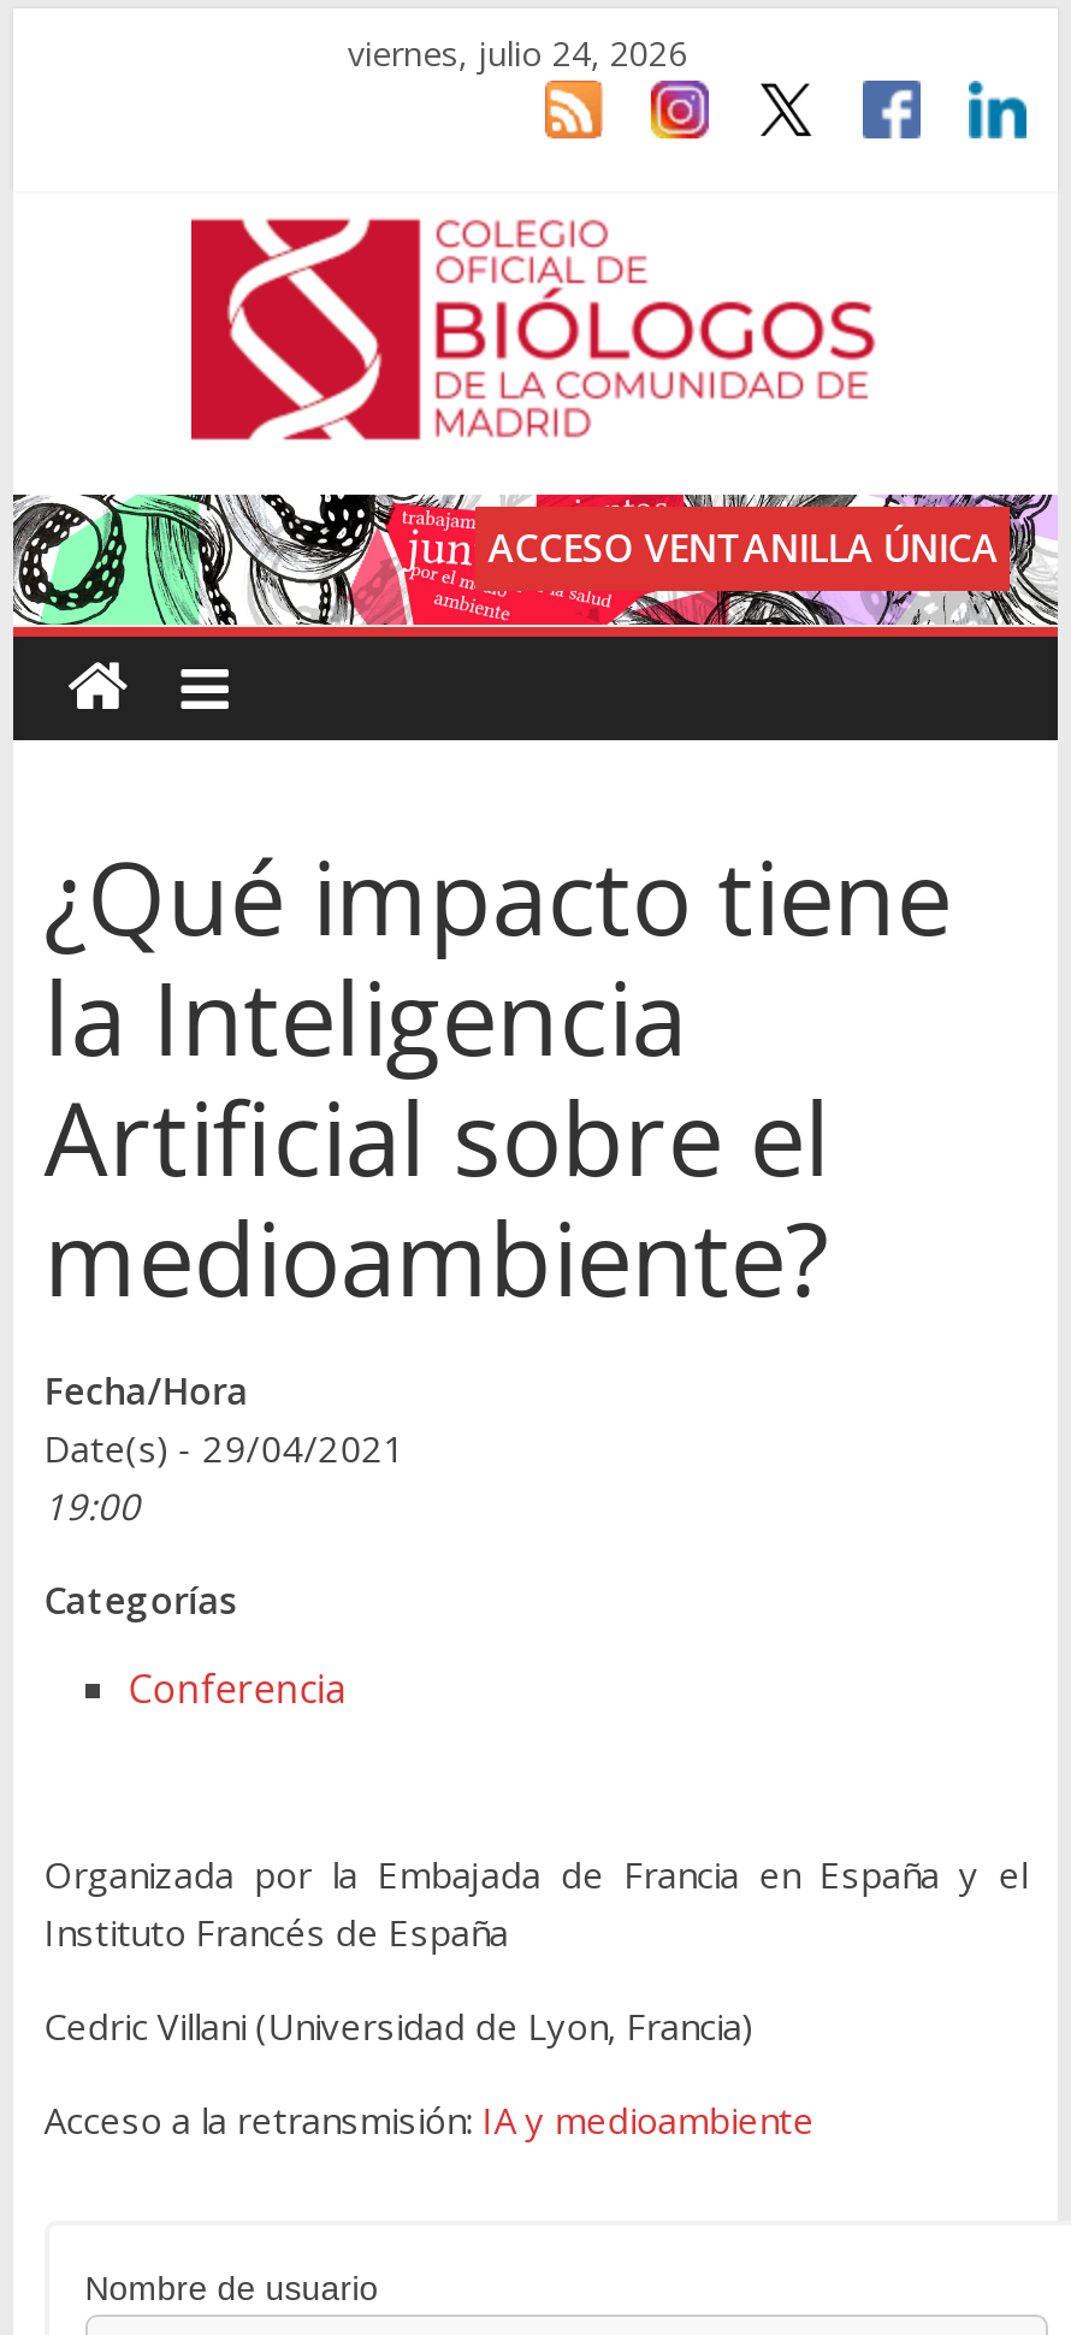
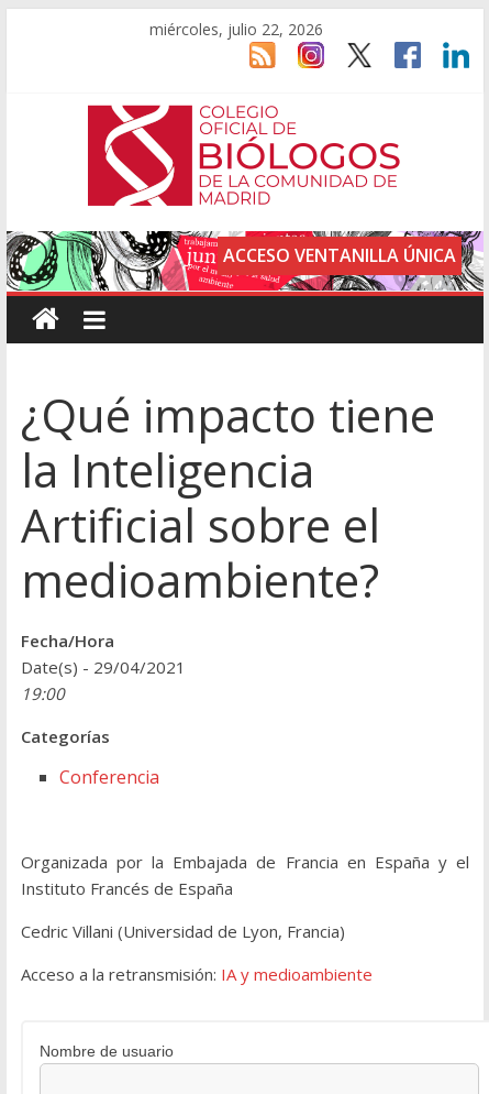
- viernes, julio 24, 2026
+ miércoles, julio 22, 2026
